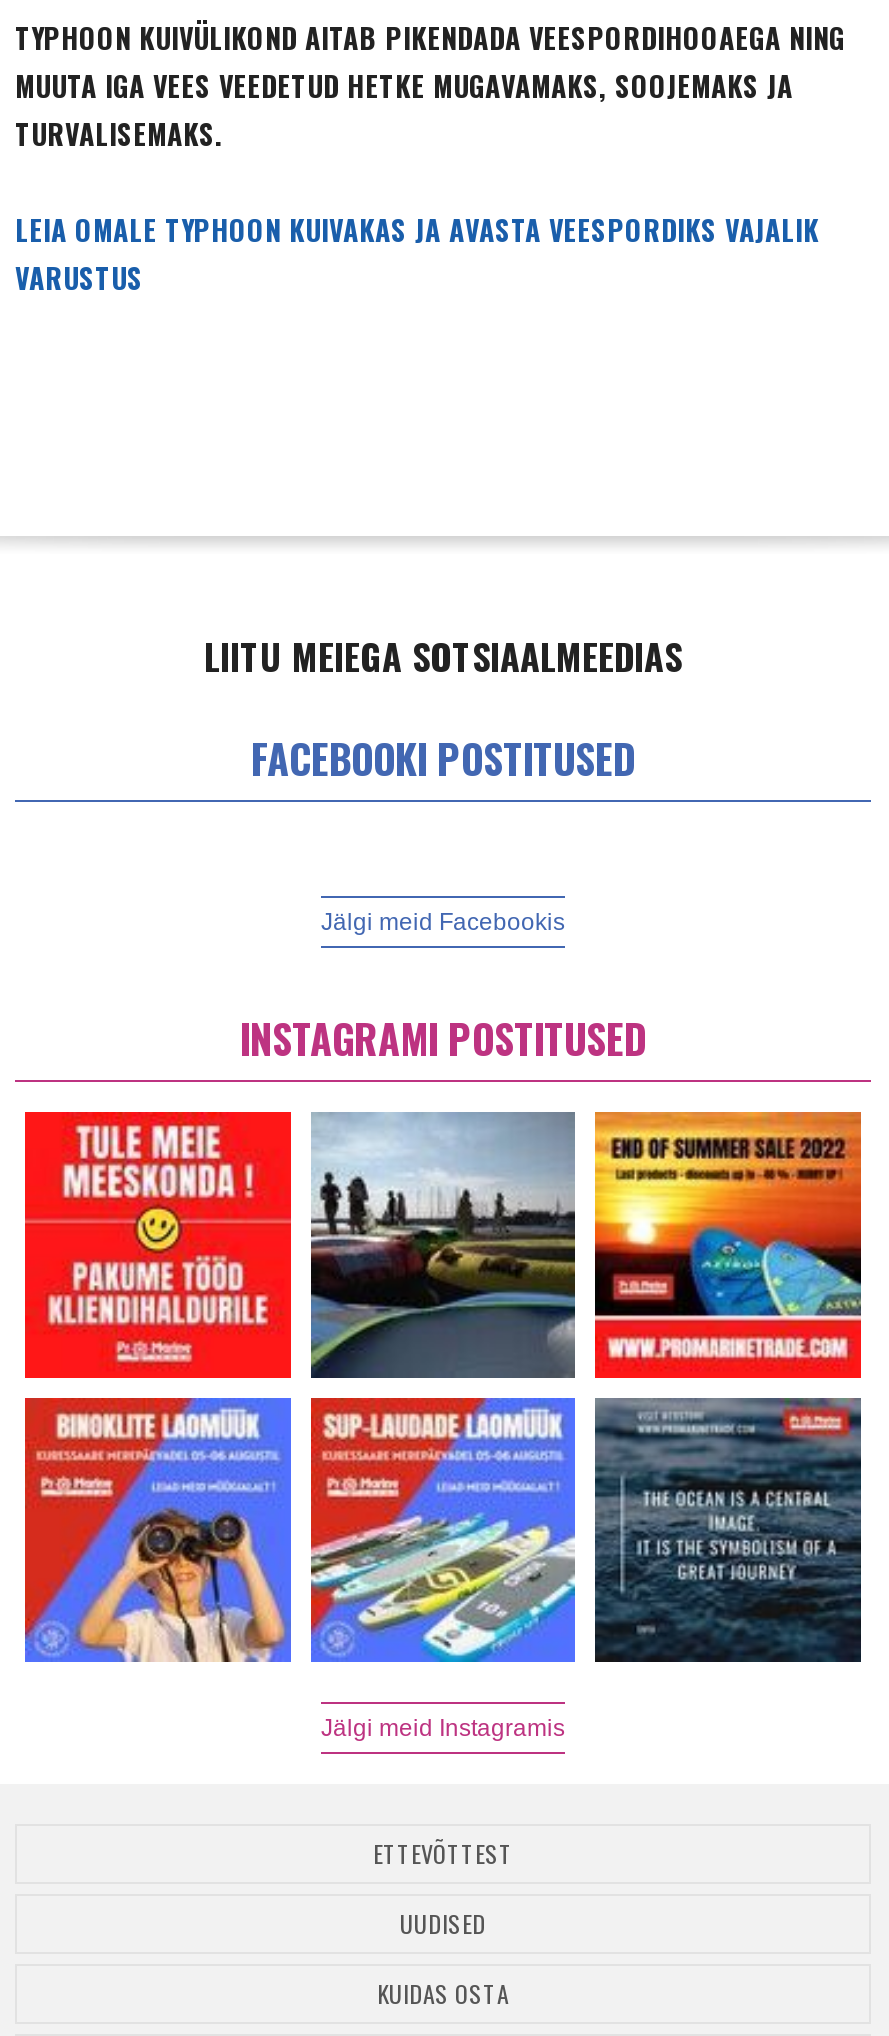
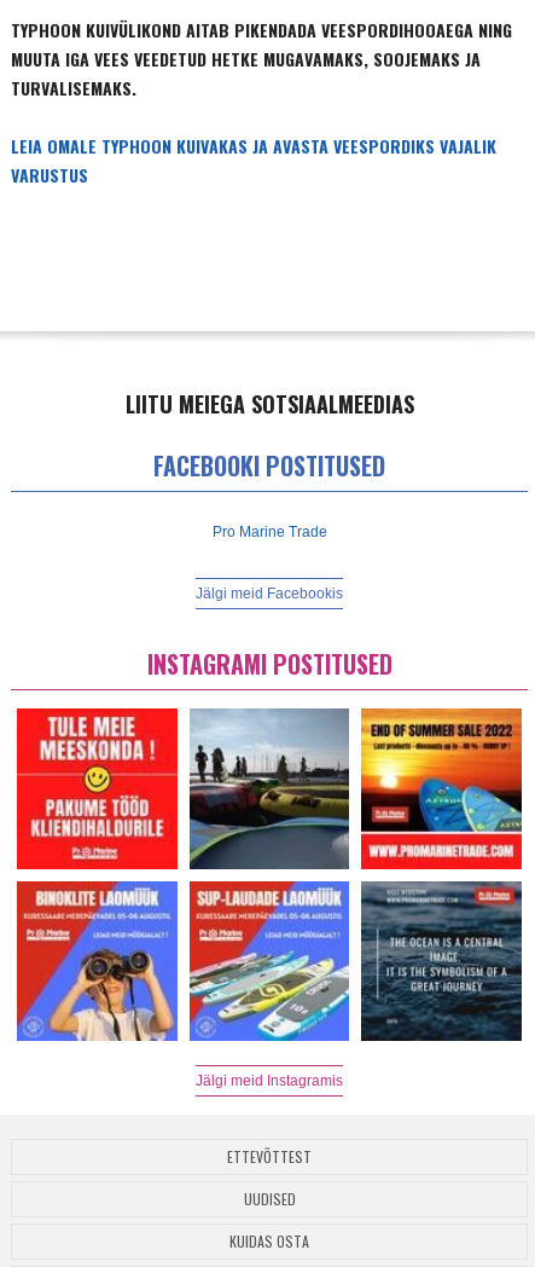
+ Pro Marine Trade
